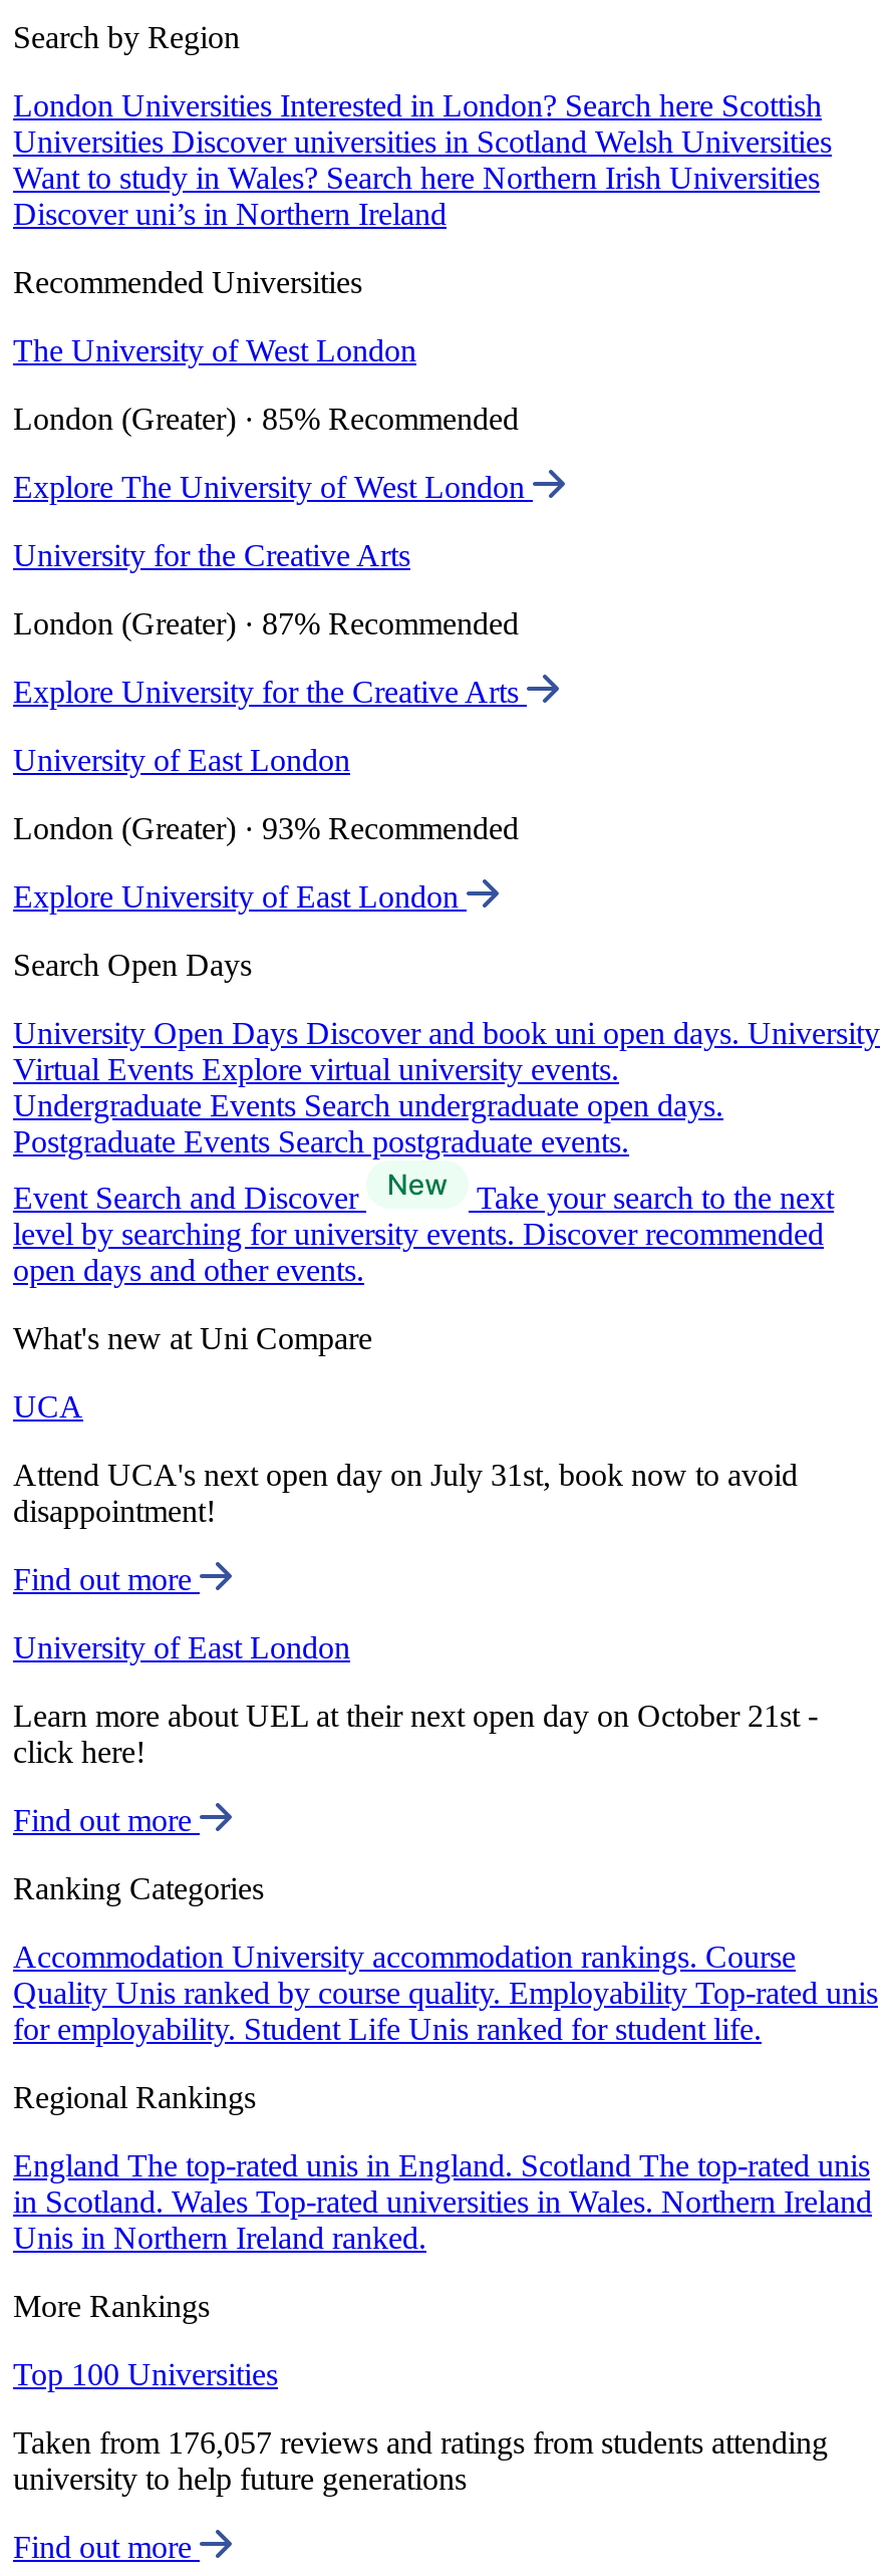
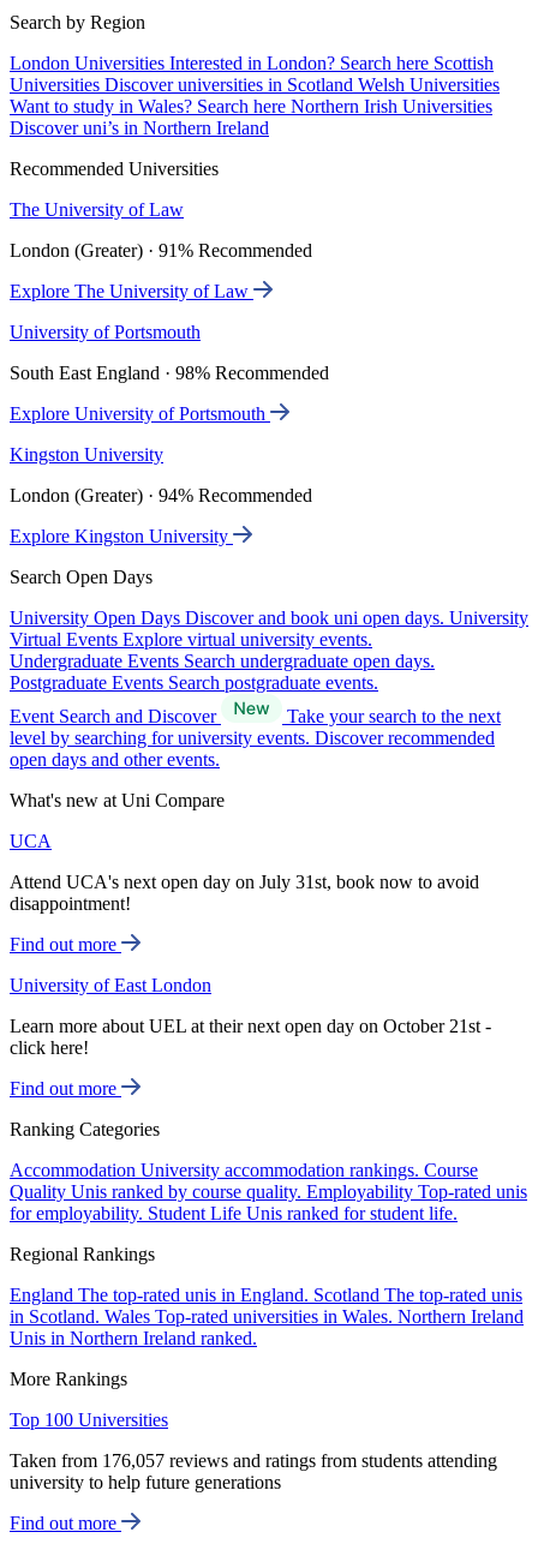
- The University of West London
+ The University of Law

- London (Greater) · 85% Recommended
+ London (Greater) · 91% Recommended

- Explore The University of West London
+ Explore The University of Law

- University for the Creative Arts
+ University of Portsmouth

- London (Greater) · 87% Recommended
+ South East England · 98% Recommended

- Explore University for the Creative Arts
+ Explore University of Portsmouth

- University of East London
+ Kingston University

- London (Greater) · 93% Recommended
+ London (Greater) · 94% Recommended

- Explore University of East London
+ Explore Kingston University
